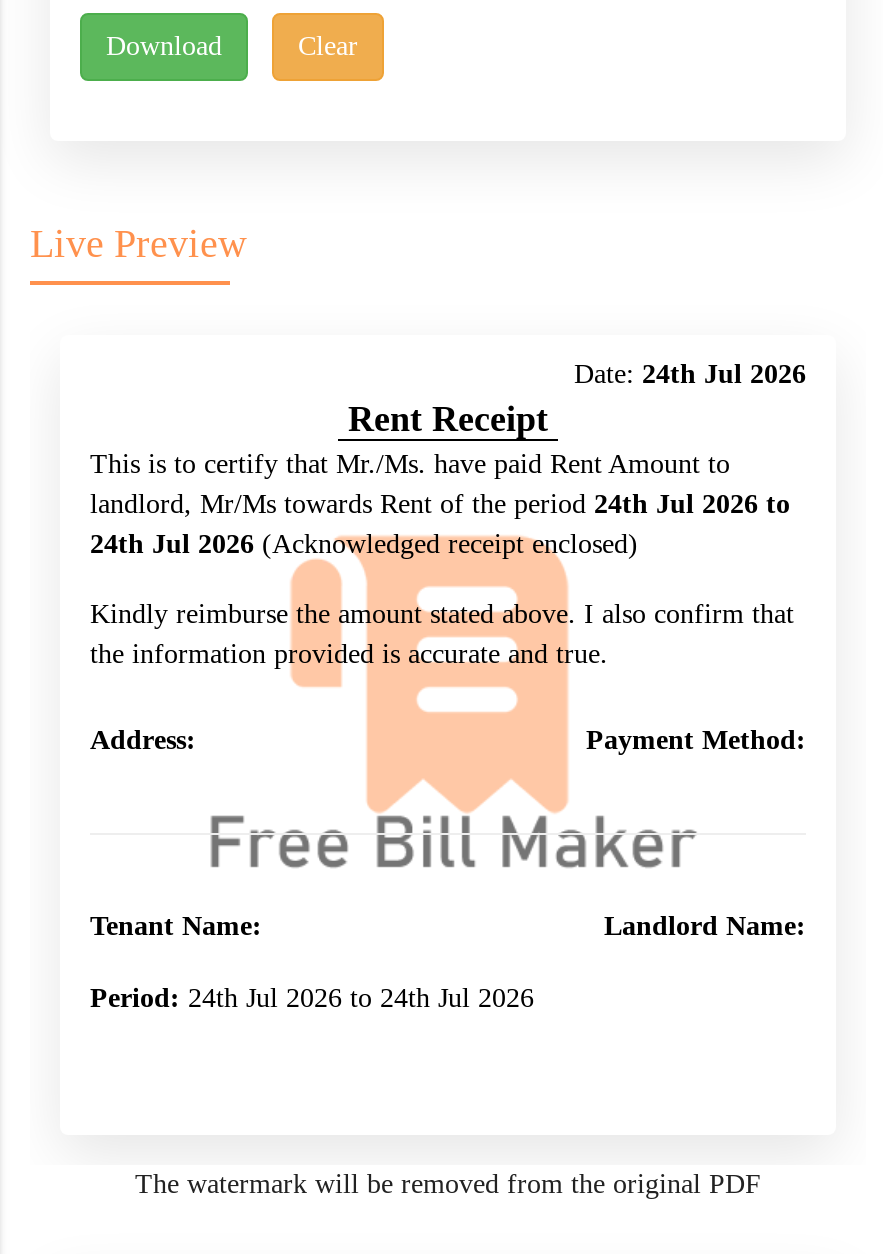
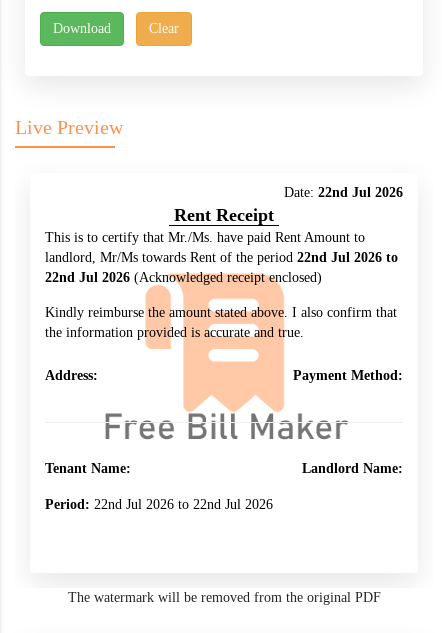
- Date: 24th Jul 2026
+ Date: 22nd Jul 2026

- landlord, Mr/Ms towards Rent of the period 24th Jul 2026 to
+ landlord, Mr/Ms towards Rent of the period 22nd Jul 2026 to

- 24th Jul 2026 (Acknowledged receipt enclosed)
+ 22nd Jul 2026 (Acknowledged receipt enclosed)

- Period: 24th Jul 2026 to 24th Jul 2026
+ Period: 22nd Jul 2026 to 22nd Jul 2026
